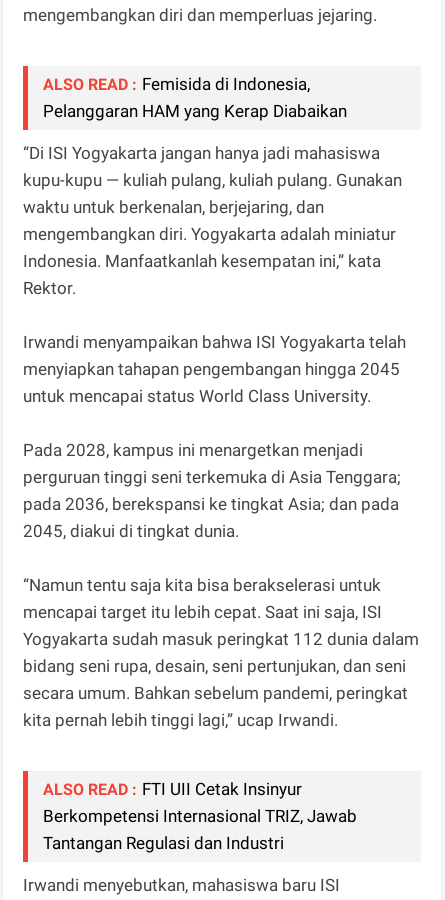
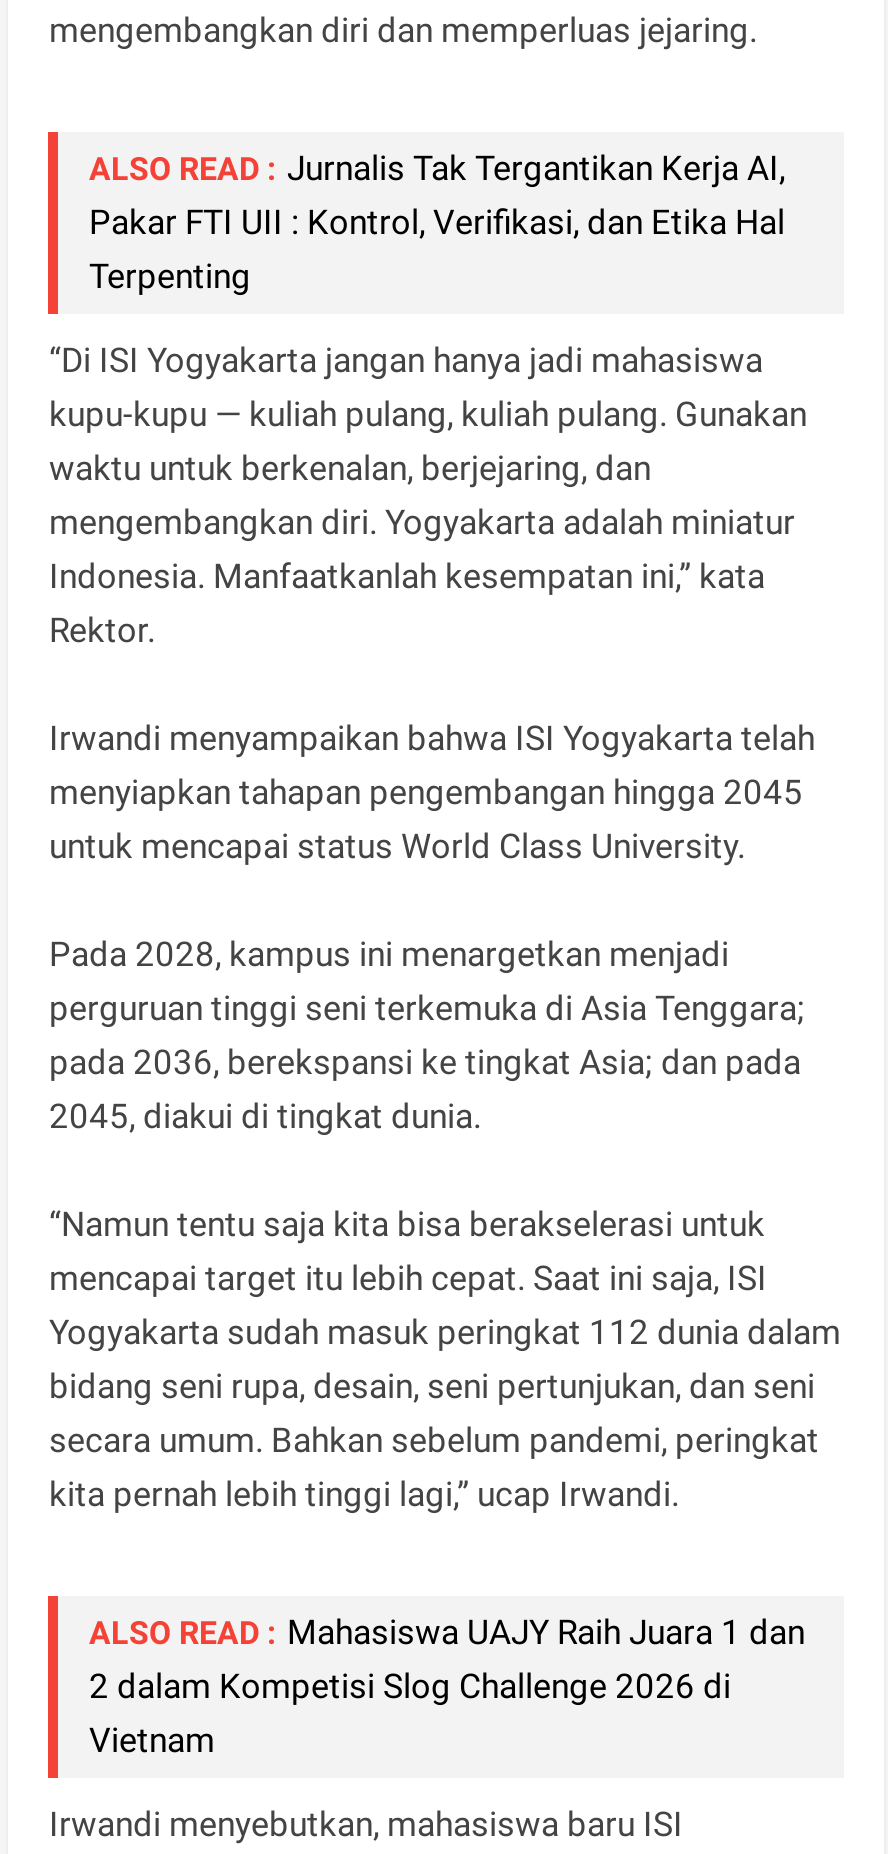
- ALSO READ : Femisida di Indonesia,
- Pelanggaran HAM yang Kerap Diabaikan
+ ALSO READ : Jurnalis Tak Tergantikan Kerja AI,
+ Pakar FTI UII : Kontrol, Verifikasi, dan Etika Hal
+ Terpenting

- ALSO READ : FTI UII Cetak Insinyur
- Berkompetensi Internasional TRIZ, Jawab
- Tantangan Regulasi dan Industri
+ ALSO READ : Mahasiswa UAJY Raih Juara 1 dan
+ 2 dalam Kompetisi Slog Challenge 2026 di
+ Vietnam
